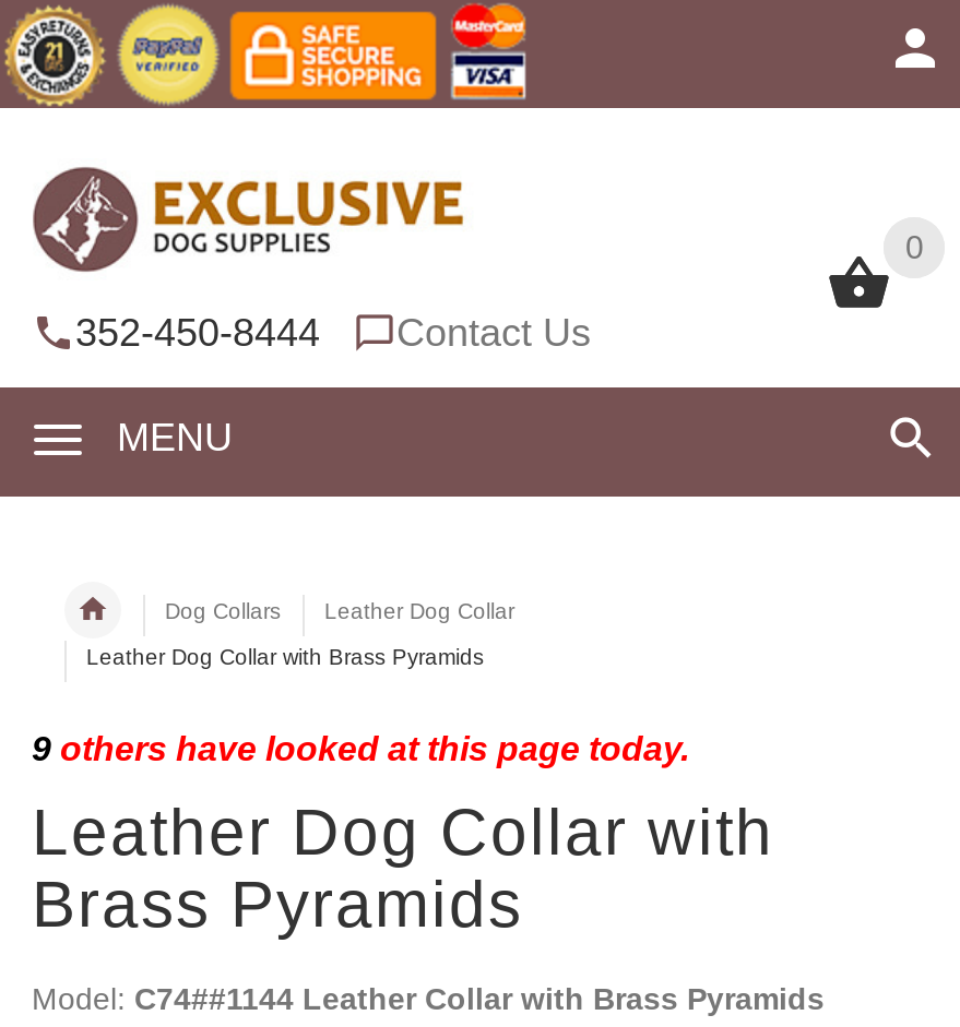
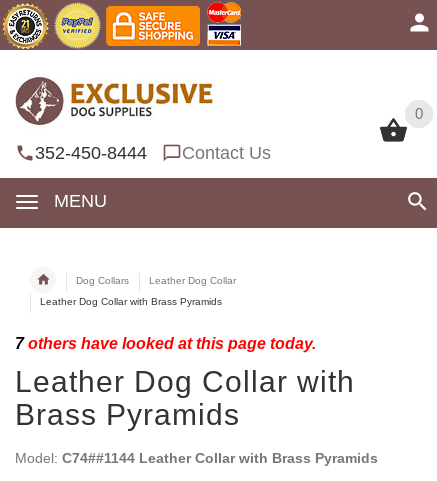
- 9 others have looked at this page today.
+ 7 others have looked at this page today.
